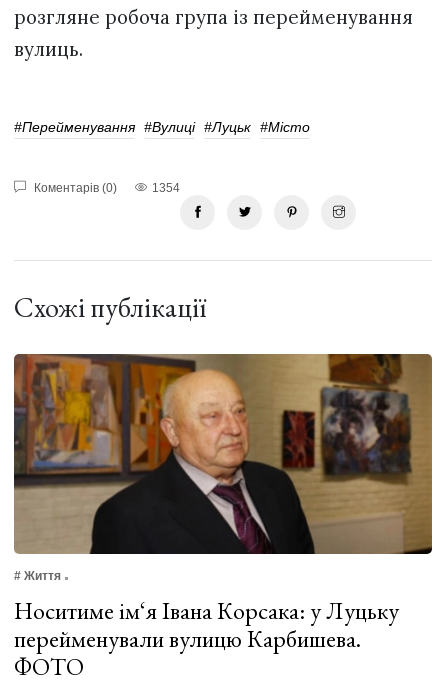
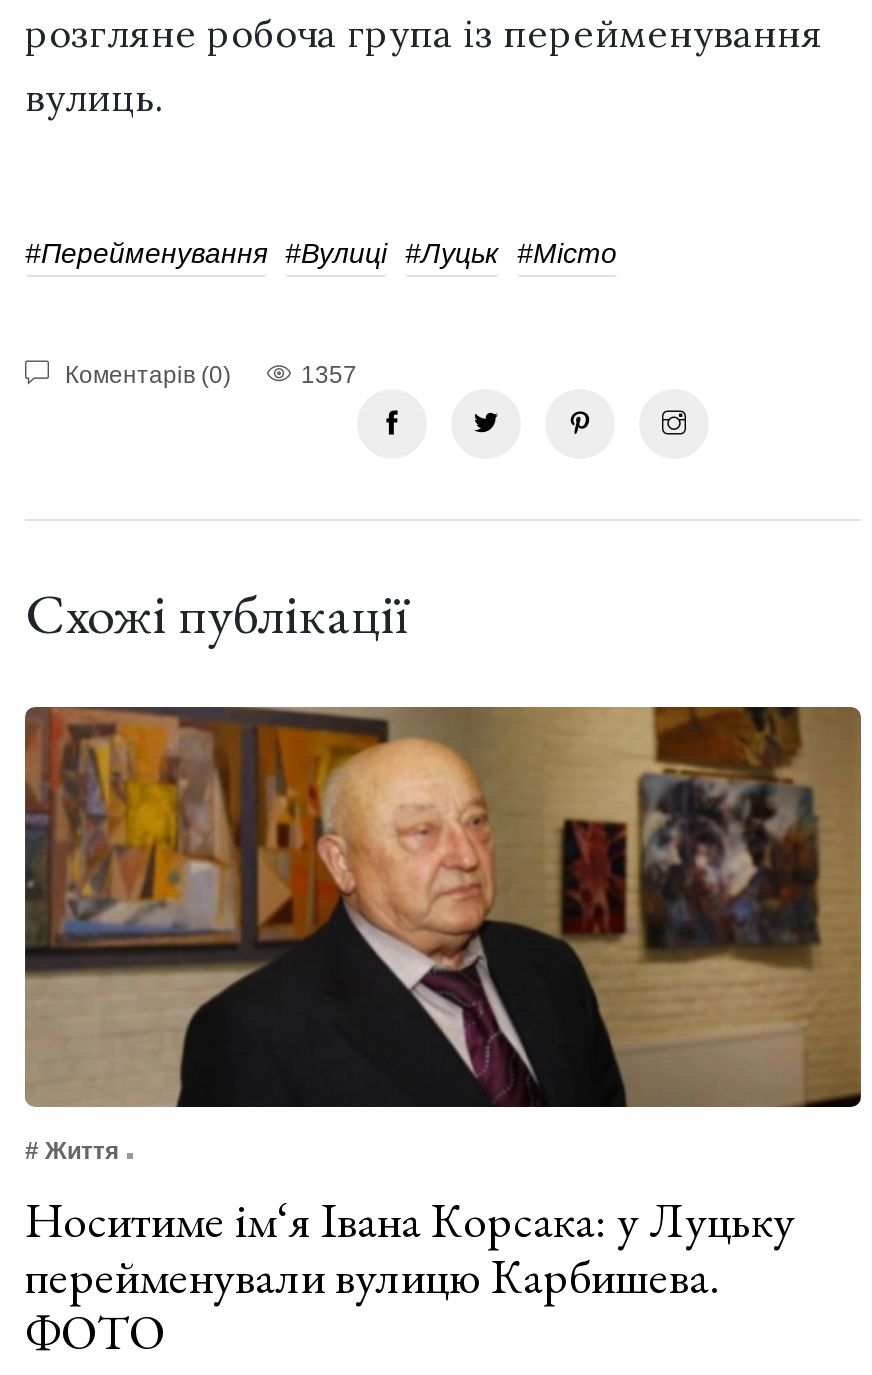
- 1354
+ 1357
